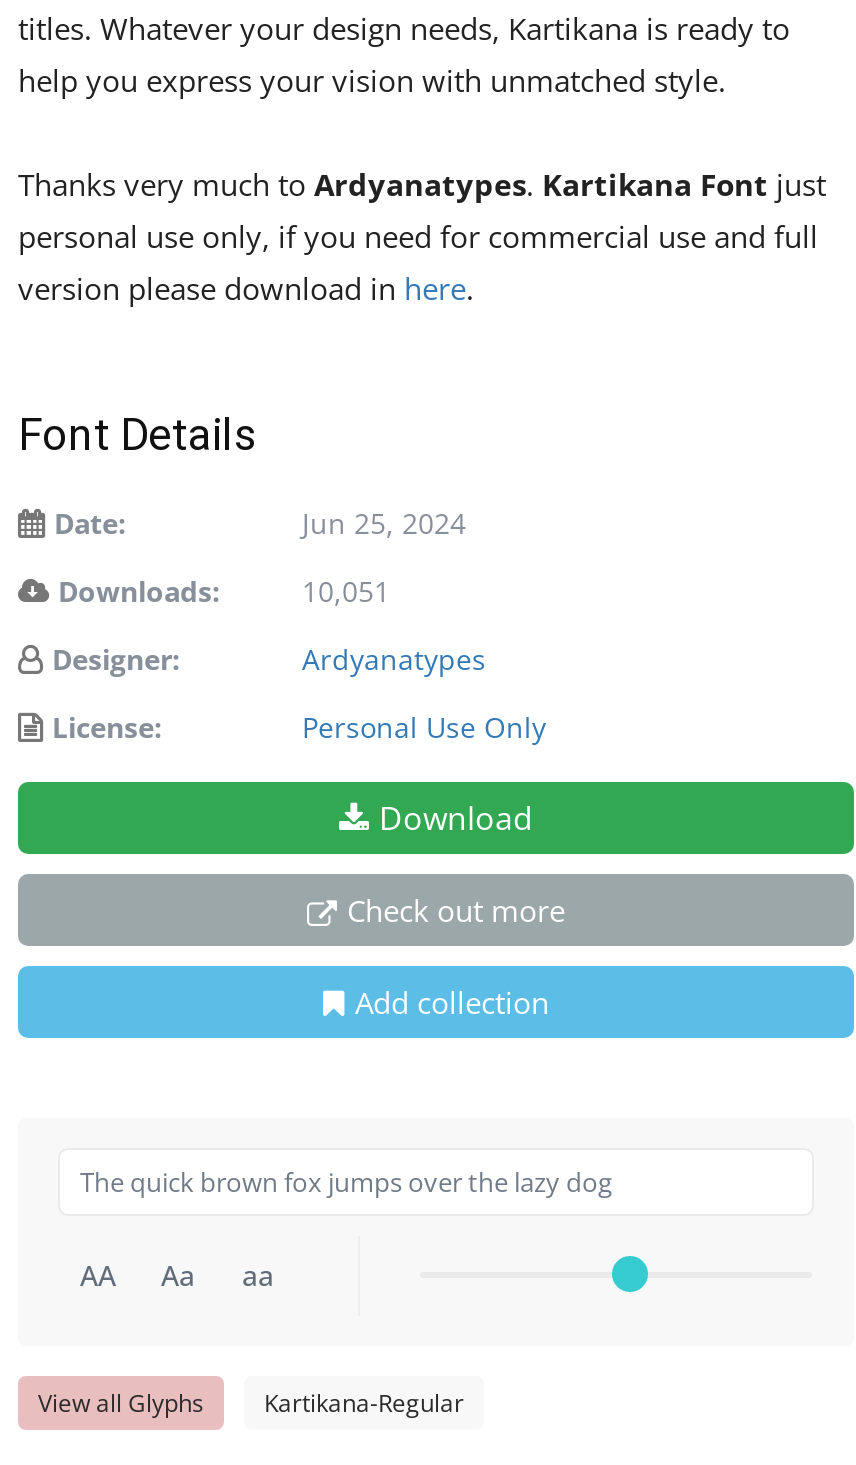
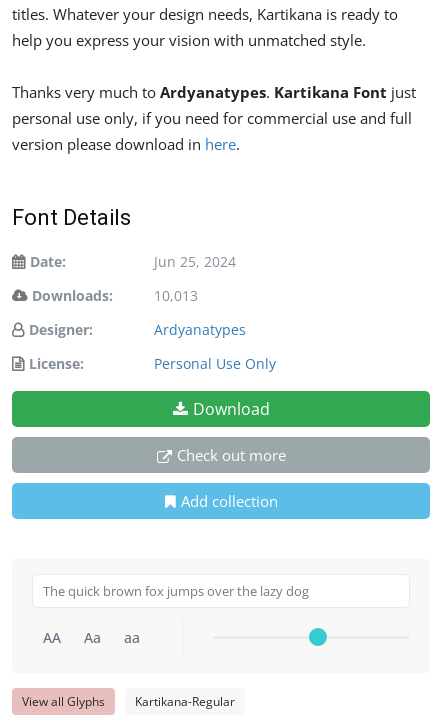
- 10,051
+ 10,013
